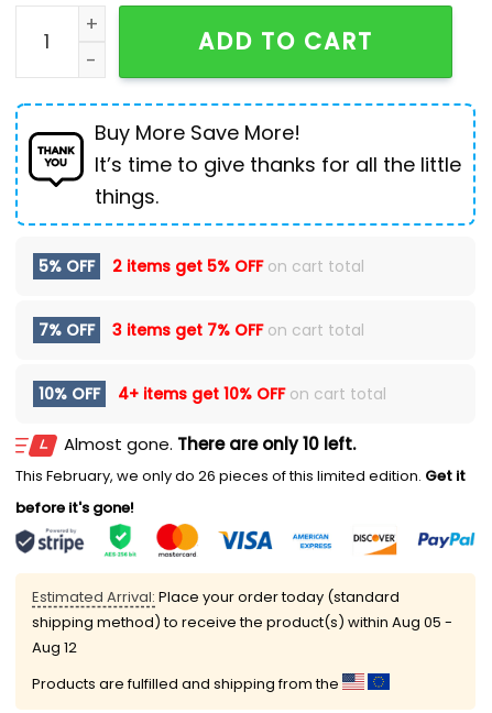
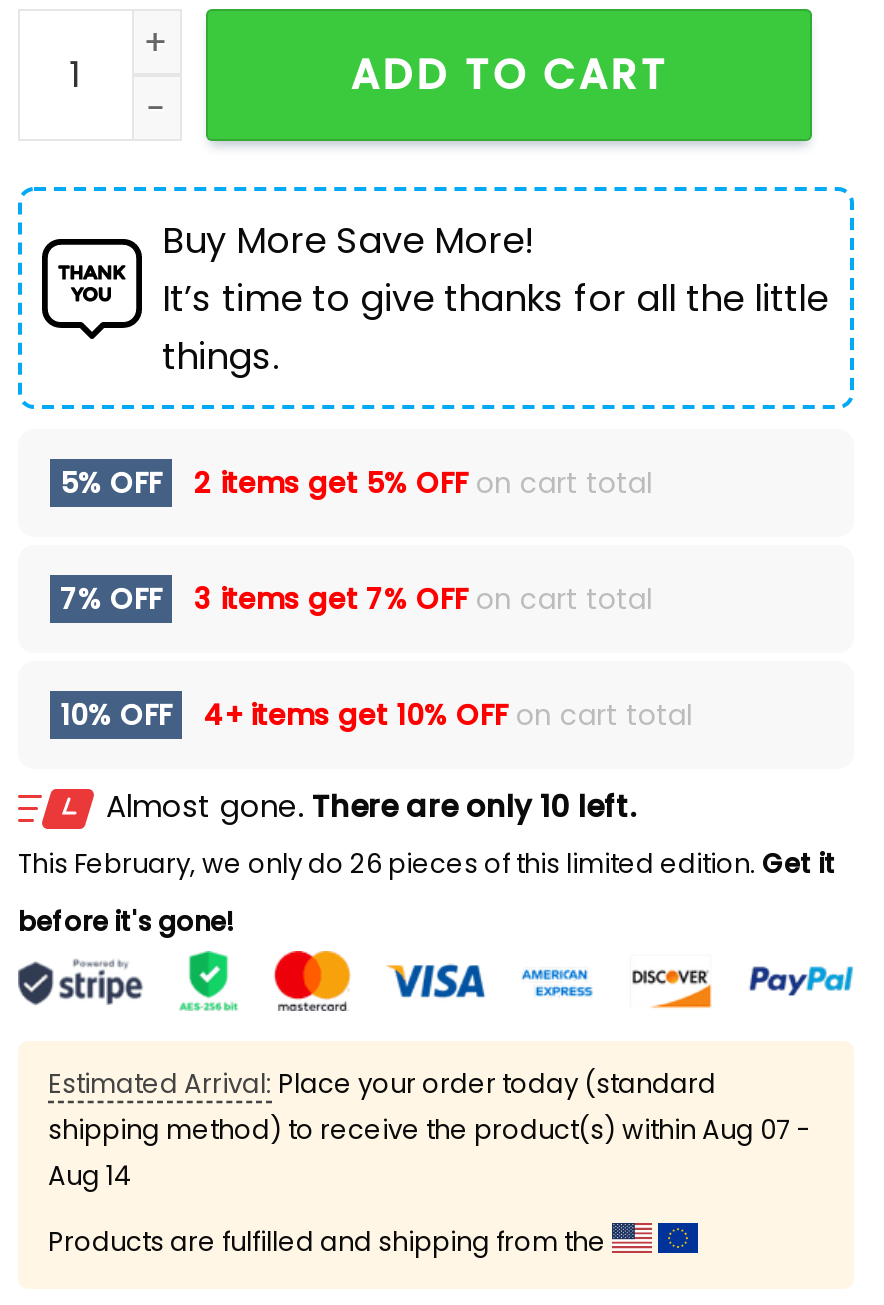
- shipping method) to receive the product(s) within Aug 05 -
+ shipping method) to receive the product(s) within Aug 07 -

- Aug 12
+ Aug 14
